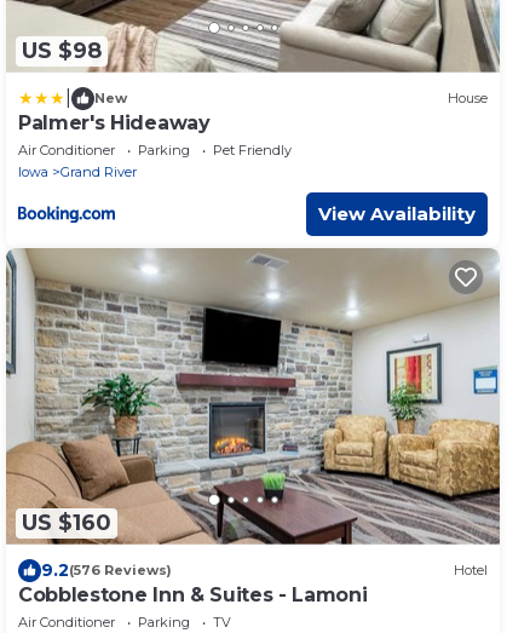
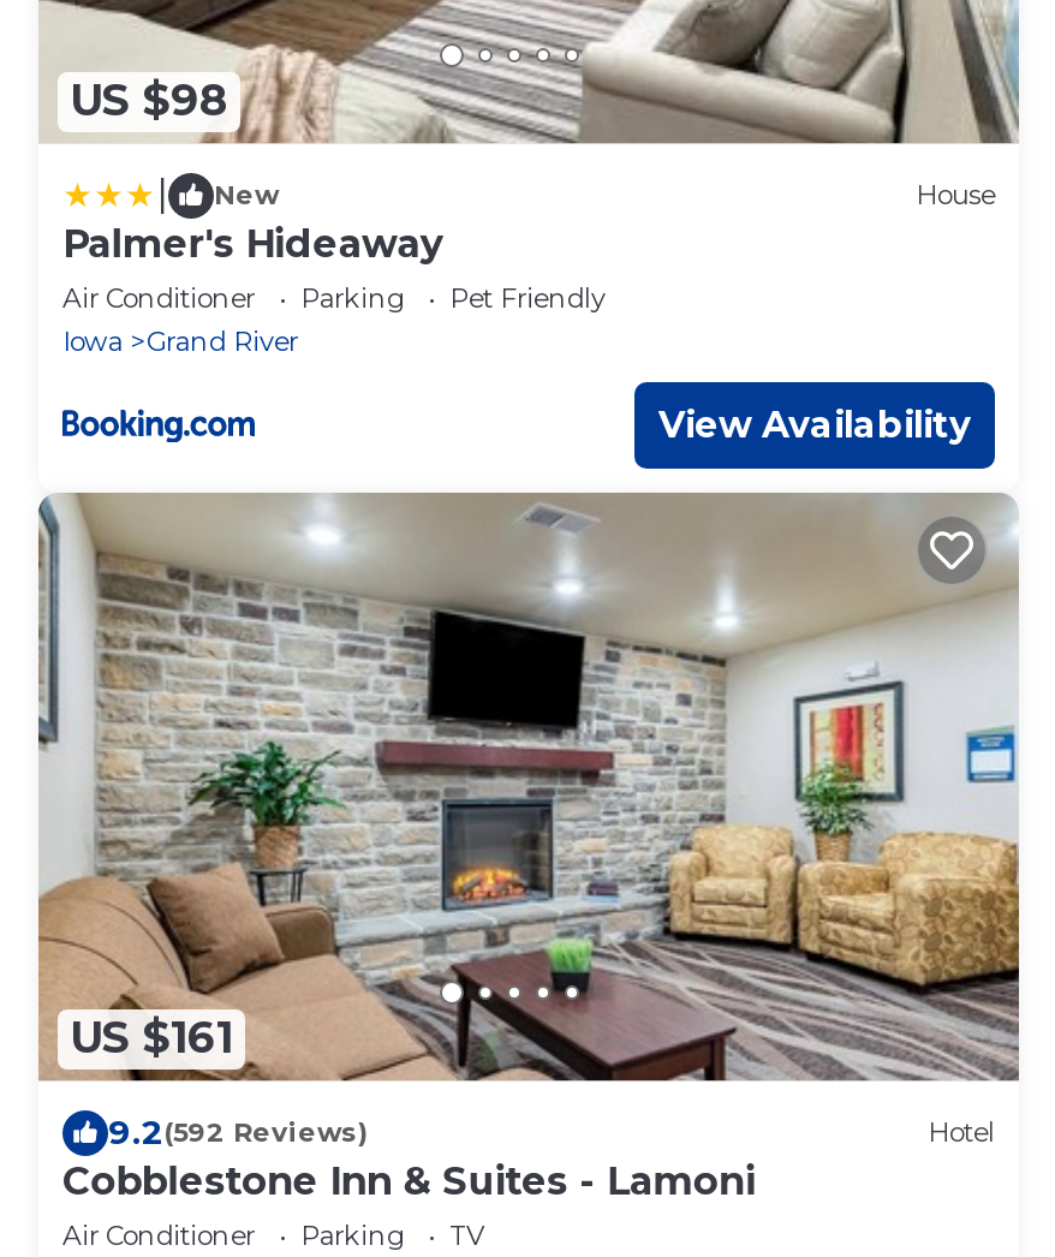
- US $160
+ US $161

- 9.2(576 Reviews)
+ 9.2(592 Reviews)
